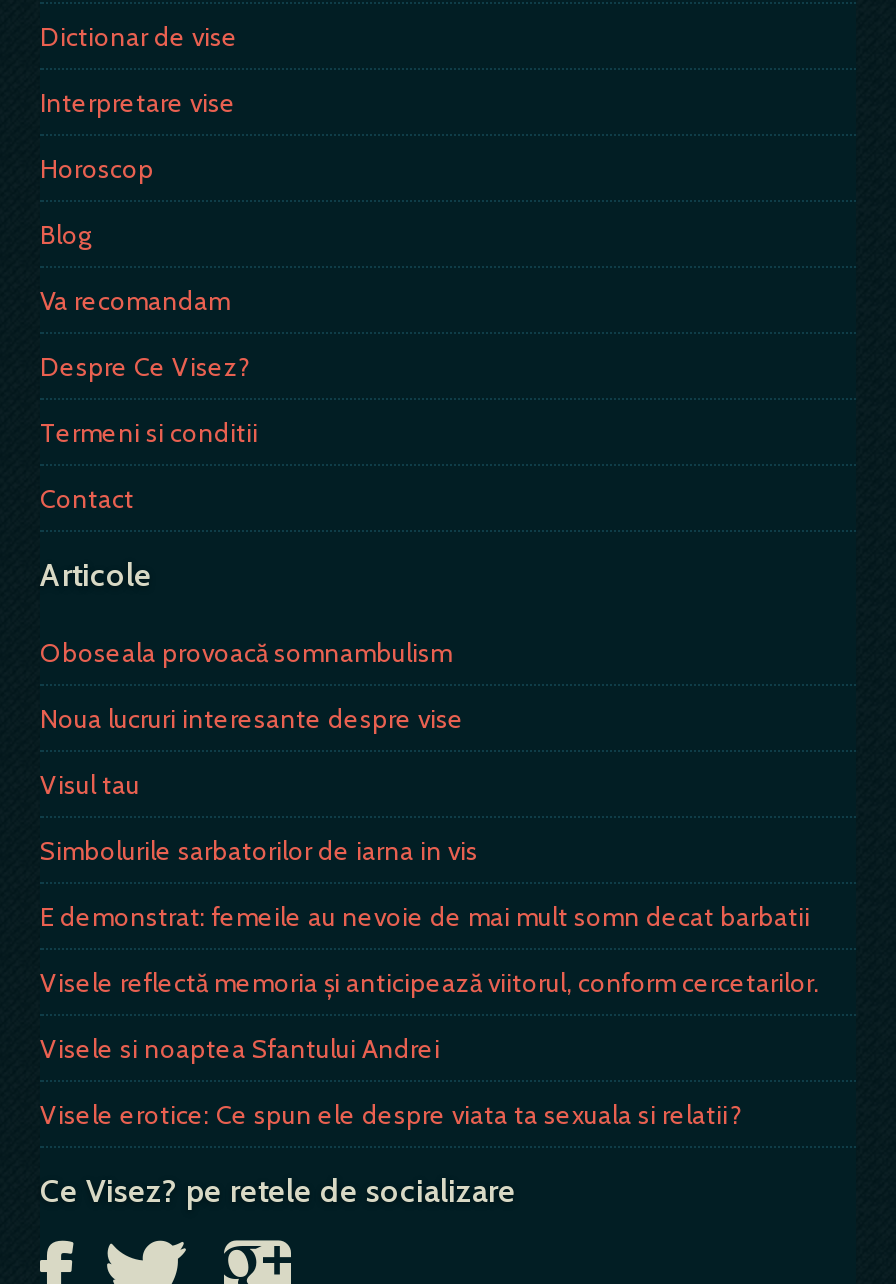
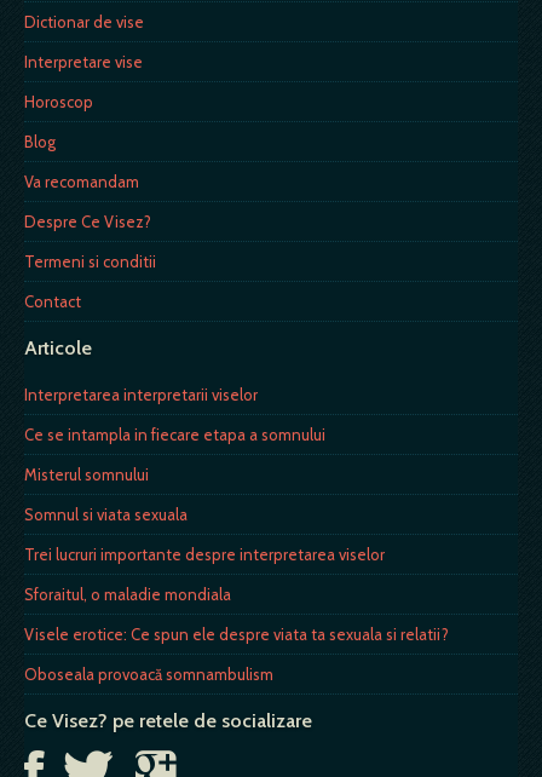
moved down: Oboseala provoacă somnambulism

- Noua lucruri interesante despre vise
- Visul tau
- Simbolurile sarbatorilor de iarna in vis
- E demonstrat: femeile au nevoie de mai mult somn decat barbatii
- Visele reflectă memoria și anticipează viitorul, conform cercetarilor.
- Visele si noaptea Sfantului Andrei
+ Interpretarea interpretarii viselor
+ Ce se intampla in fiecare etapa a somnului
+ Misterul somnului
+ Somnul si viata sexuala
+ Trei lucruri importante despre interpretarea viselor
+ Sforaitul, o maladie mondiala

moved up: Visele erotice: Ce spun ele despre viata ta sexuala si relatii?
